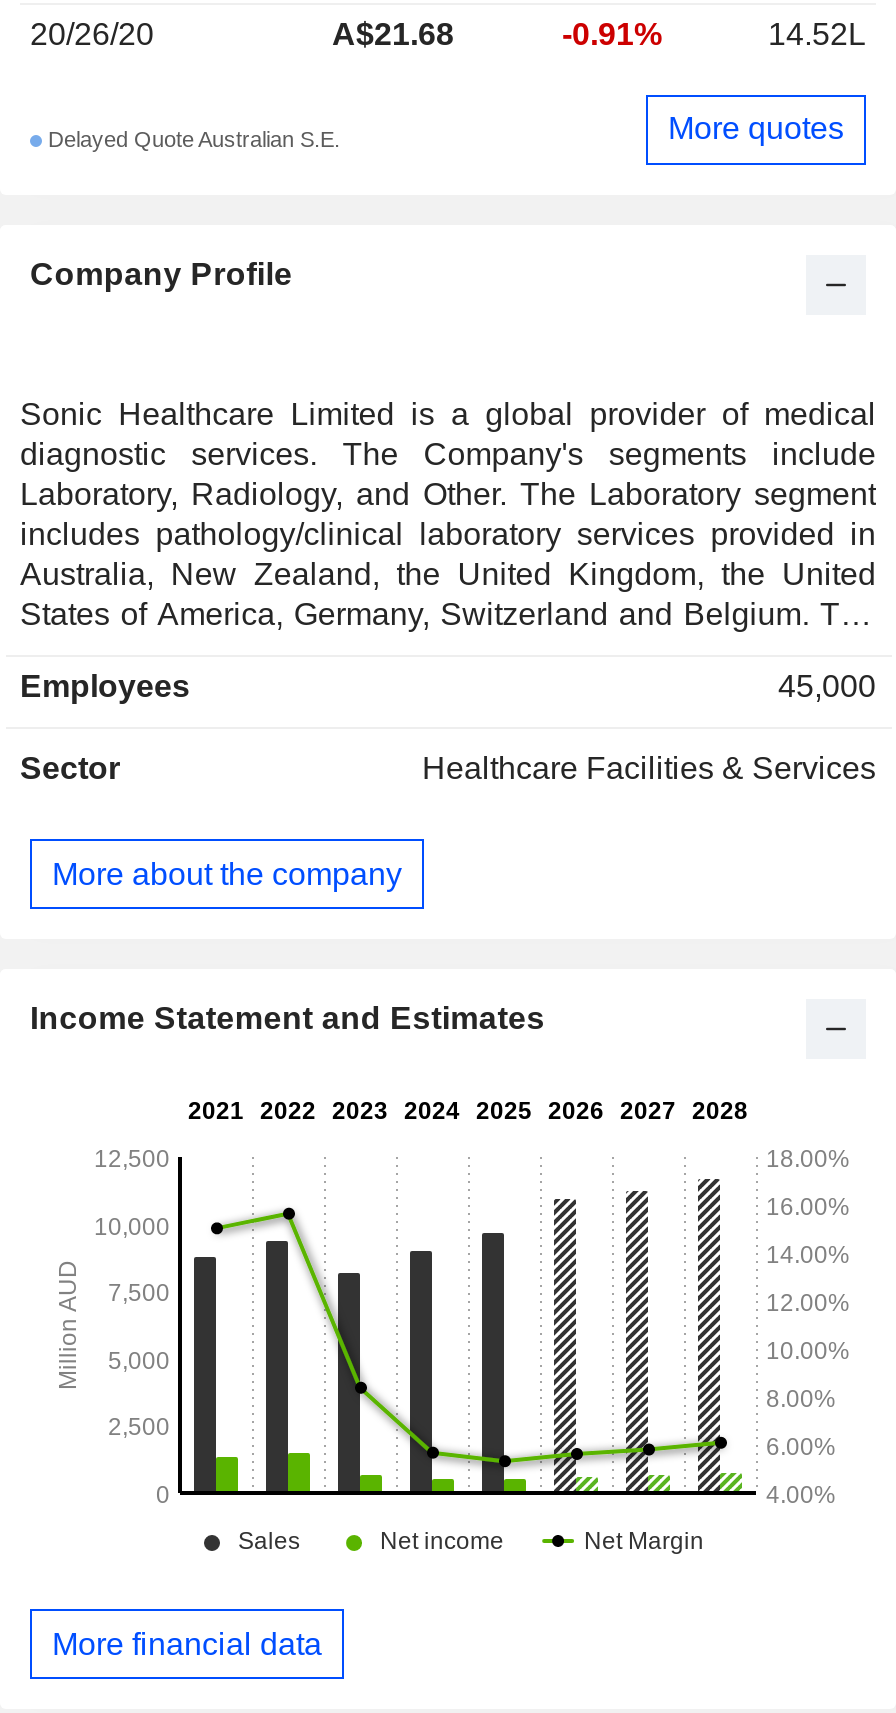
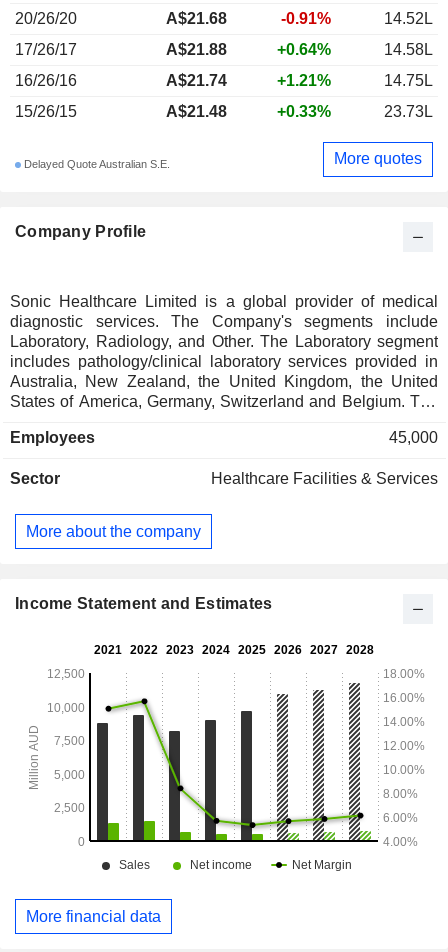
+ 17/26/17
+ A$21.88
+ +0.64%
+ 14.58L
+ 16/26/16
+ A$21.74
+ +1.21%
+ 14.75L
+ 15/26/15
+ A$21.48
+ +0.33%
+ 23.73L
